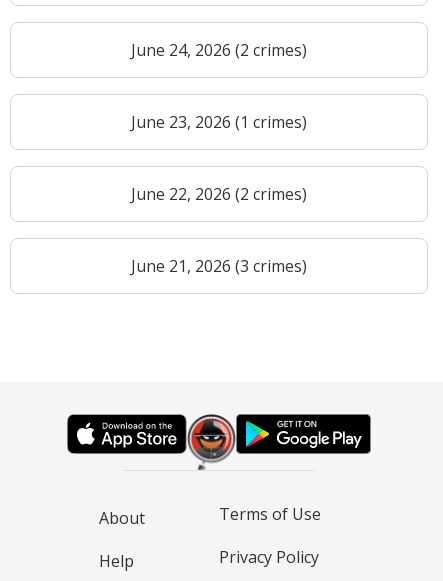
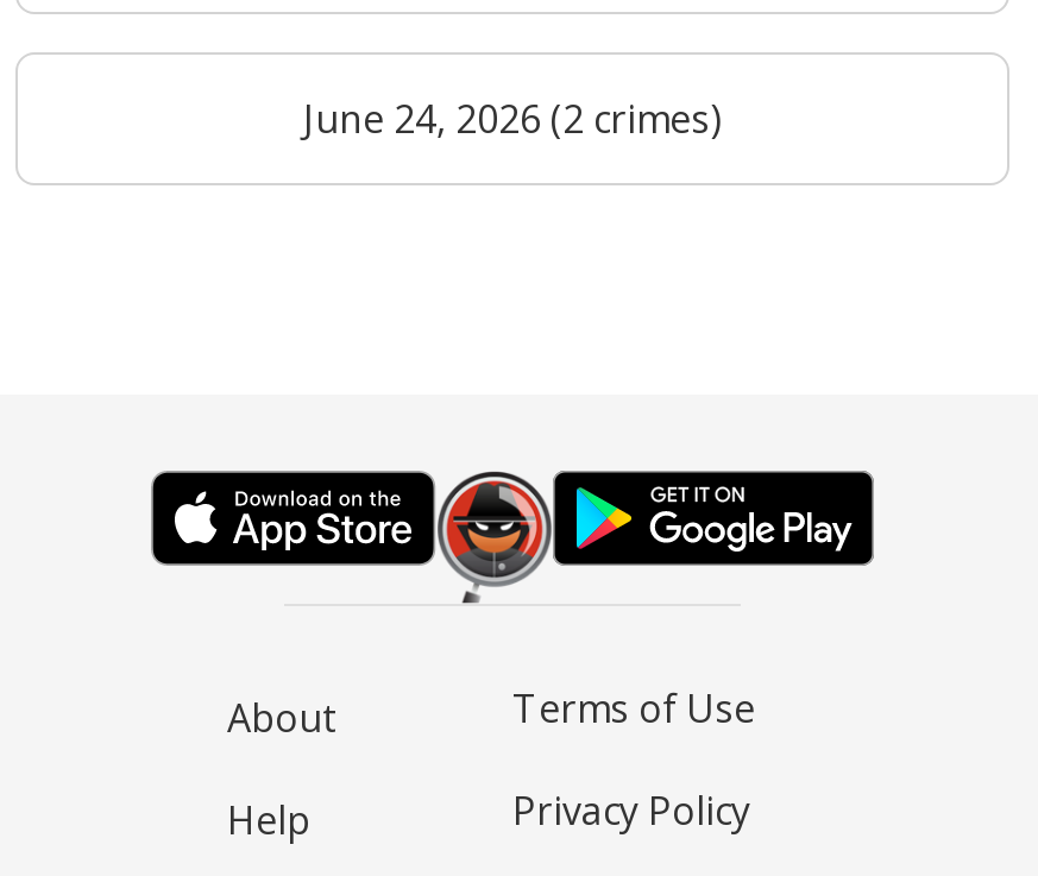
- June 23, 2026 (1 crimes)
- June 22, 2026 (2 crimes)
- June 21, 2026 (3 crimes)
